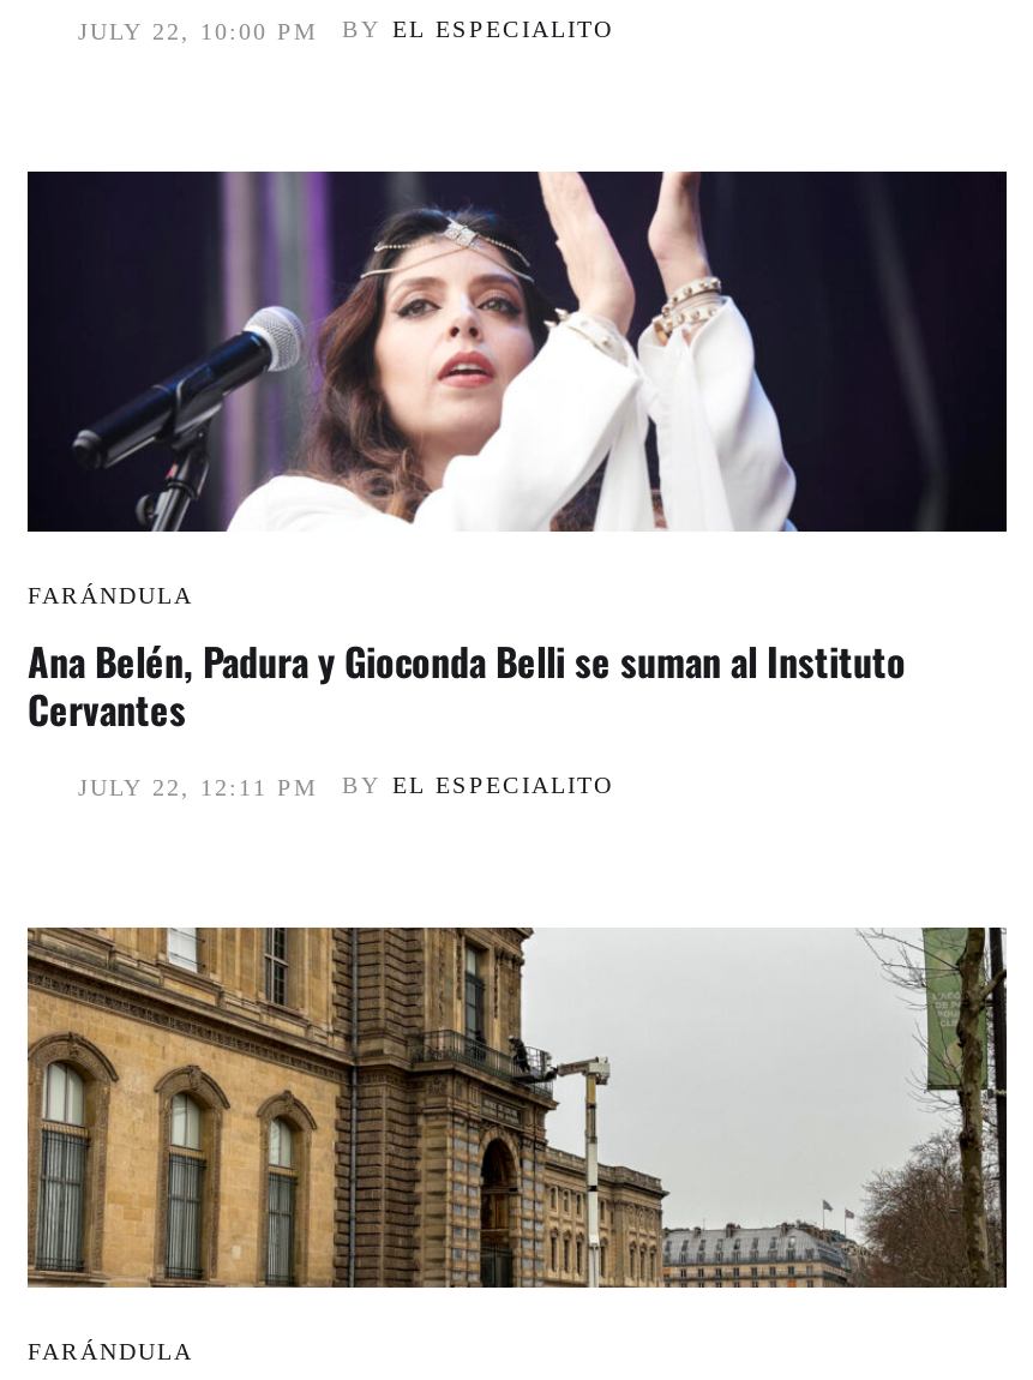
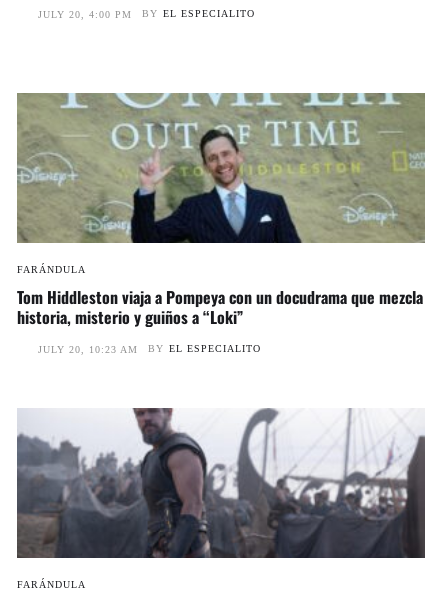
- JULY 22, 10:00 PM BY EL ESPECIALITO
+ JULY 20, 4:00 PM BY EL ESPECIALITO

- [image]
+ [image]

- Ana Belén, Padura y Gioconda Belli se suman al Instituto
- Cervantes
+ Tom Hiddleston viaja a Pompeya con un docudrama que mezcla
+ historia, misterio y guiños a “Loki”

- JULY 22, 12:11 PM BY EL ESPECIALITO
+ JULY 20, 10:23 AM BY EL ESPECIALITO

- [image]
+ [image]
